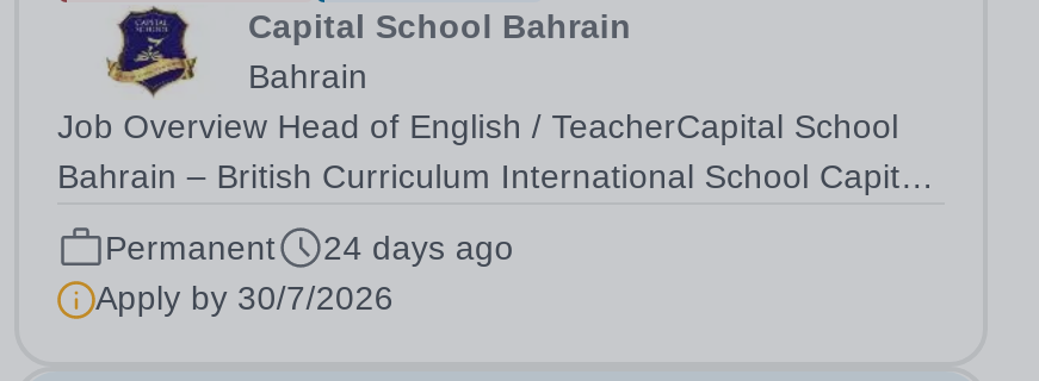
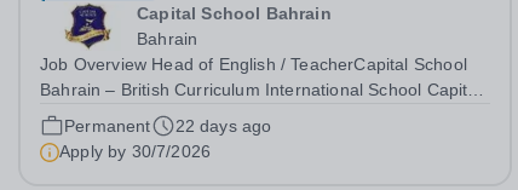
- Permanent 24 days ago
+ Permanent 22 days ago
